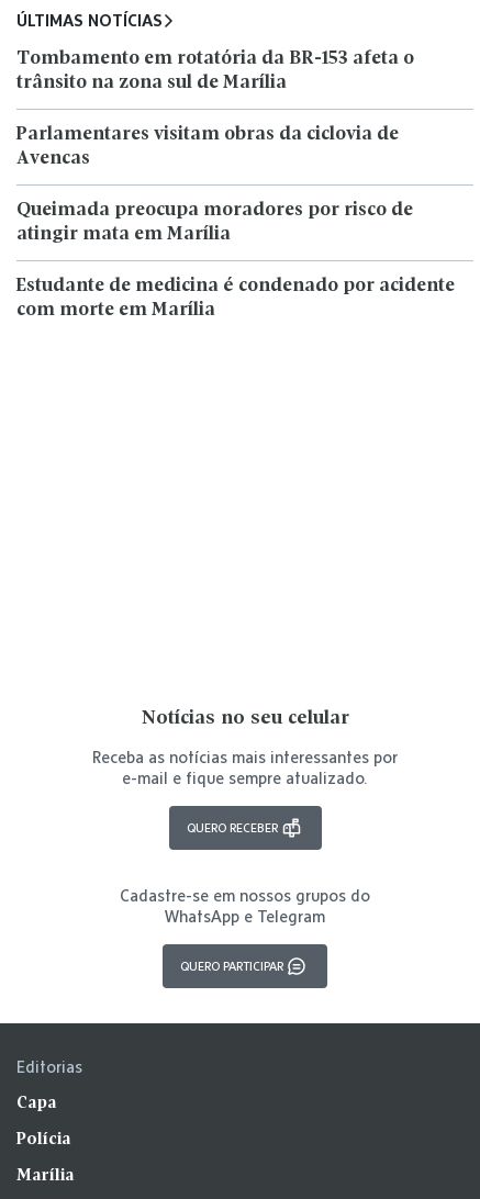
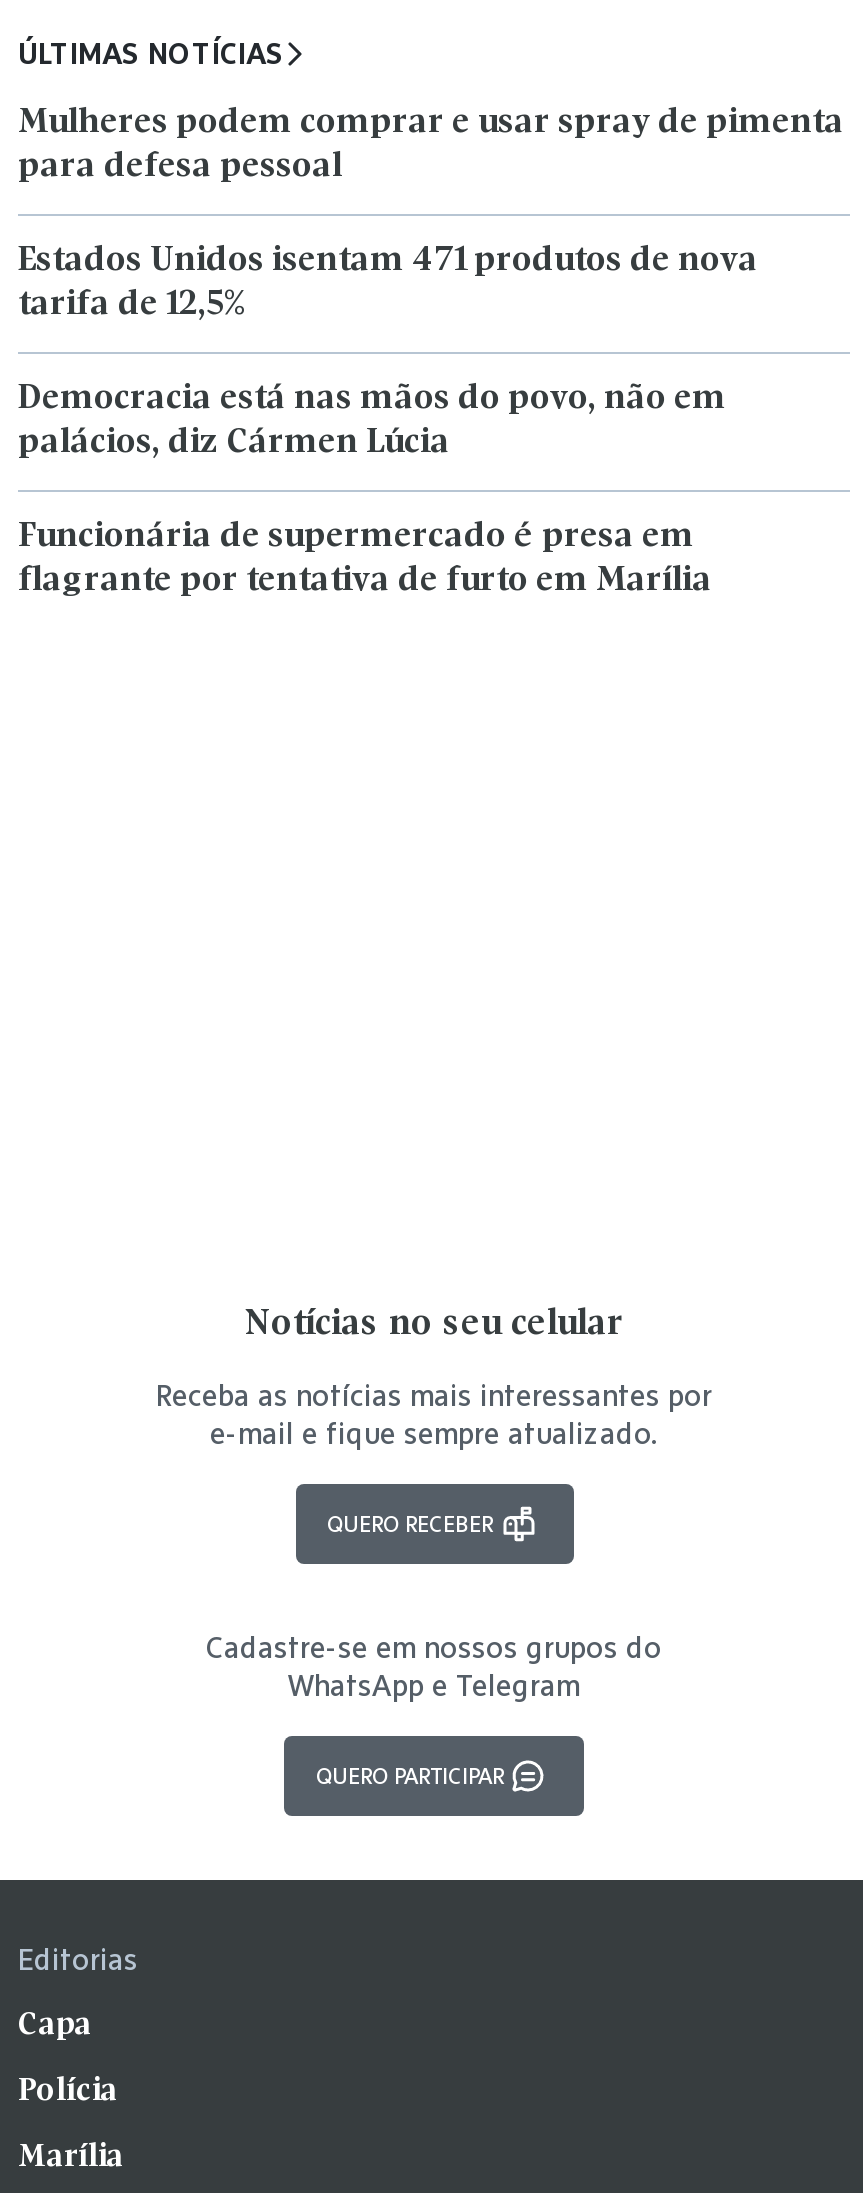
- Tombamento em rotatória da BR-153 afeta o
- trânsito na zona sul de Marília
+ Mulheres podem comprar e usar spray de pimenta
+ para defesa pessoal

- Parlamentares visitam obras da ciclovia de
- Avencas
+ Estados Unidos isentam 471 produtos de nova
+ tarifa de 12,5%

- Queimada preocupa moradores por risco de
- atingir mata em Marília
+ Democracia está nas mãos do povo, não em
+ palácios, diz Cármen Lúcia

- Estudante de medicina é condenado por acidente
- com morte em Marília
+ Funcionária de supermercado é presa em
+ flagrante por tentativa de furto em Marília
